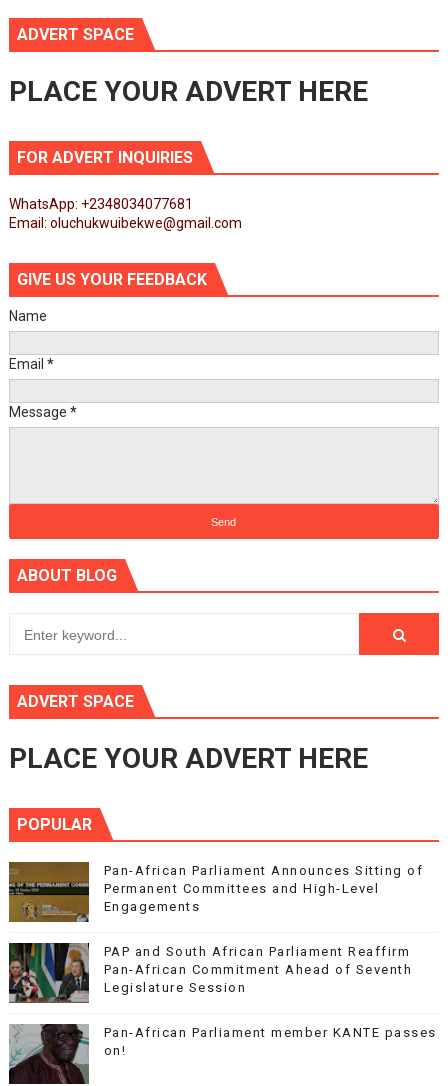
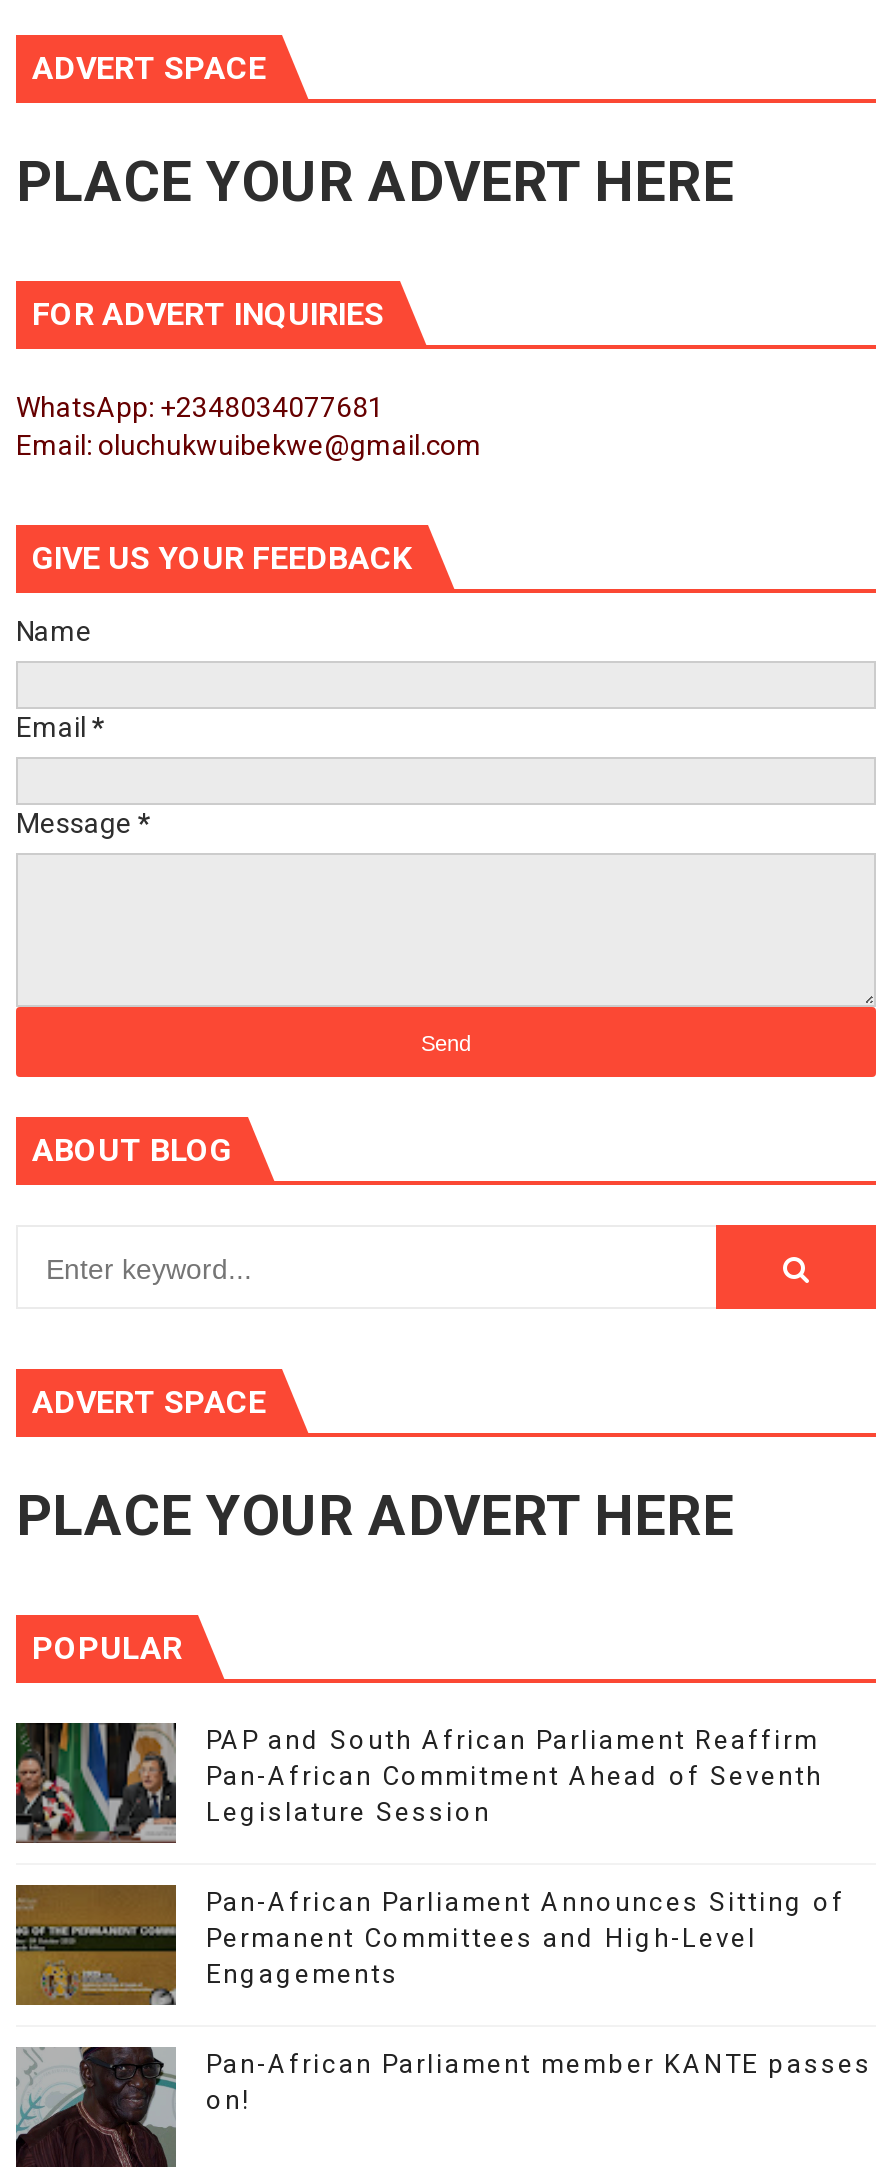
moved down: [image] | Pan-African Parliament Announces Sitting of | Permanent Committees and High-Level | Engagements

moved up: [image] | PAP and South African Parliament Reaffirm | Pan-African Commitment Ahead of Seventh | Legislature Session
